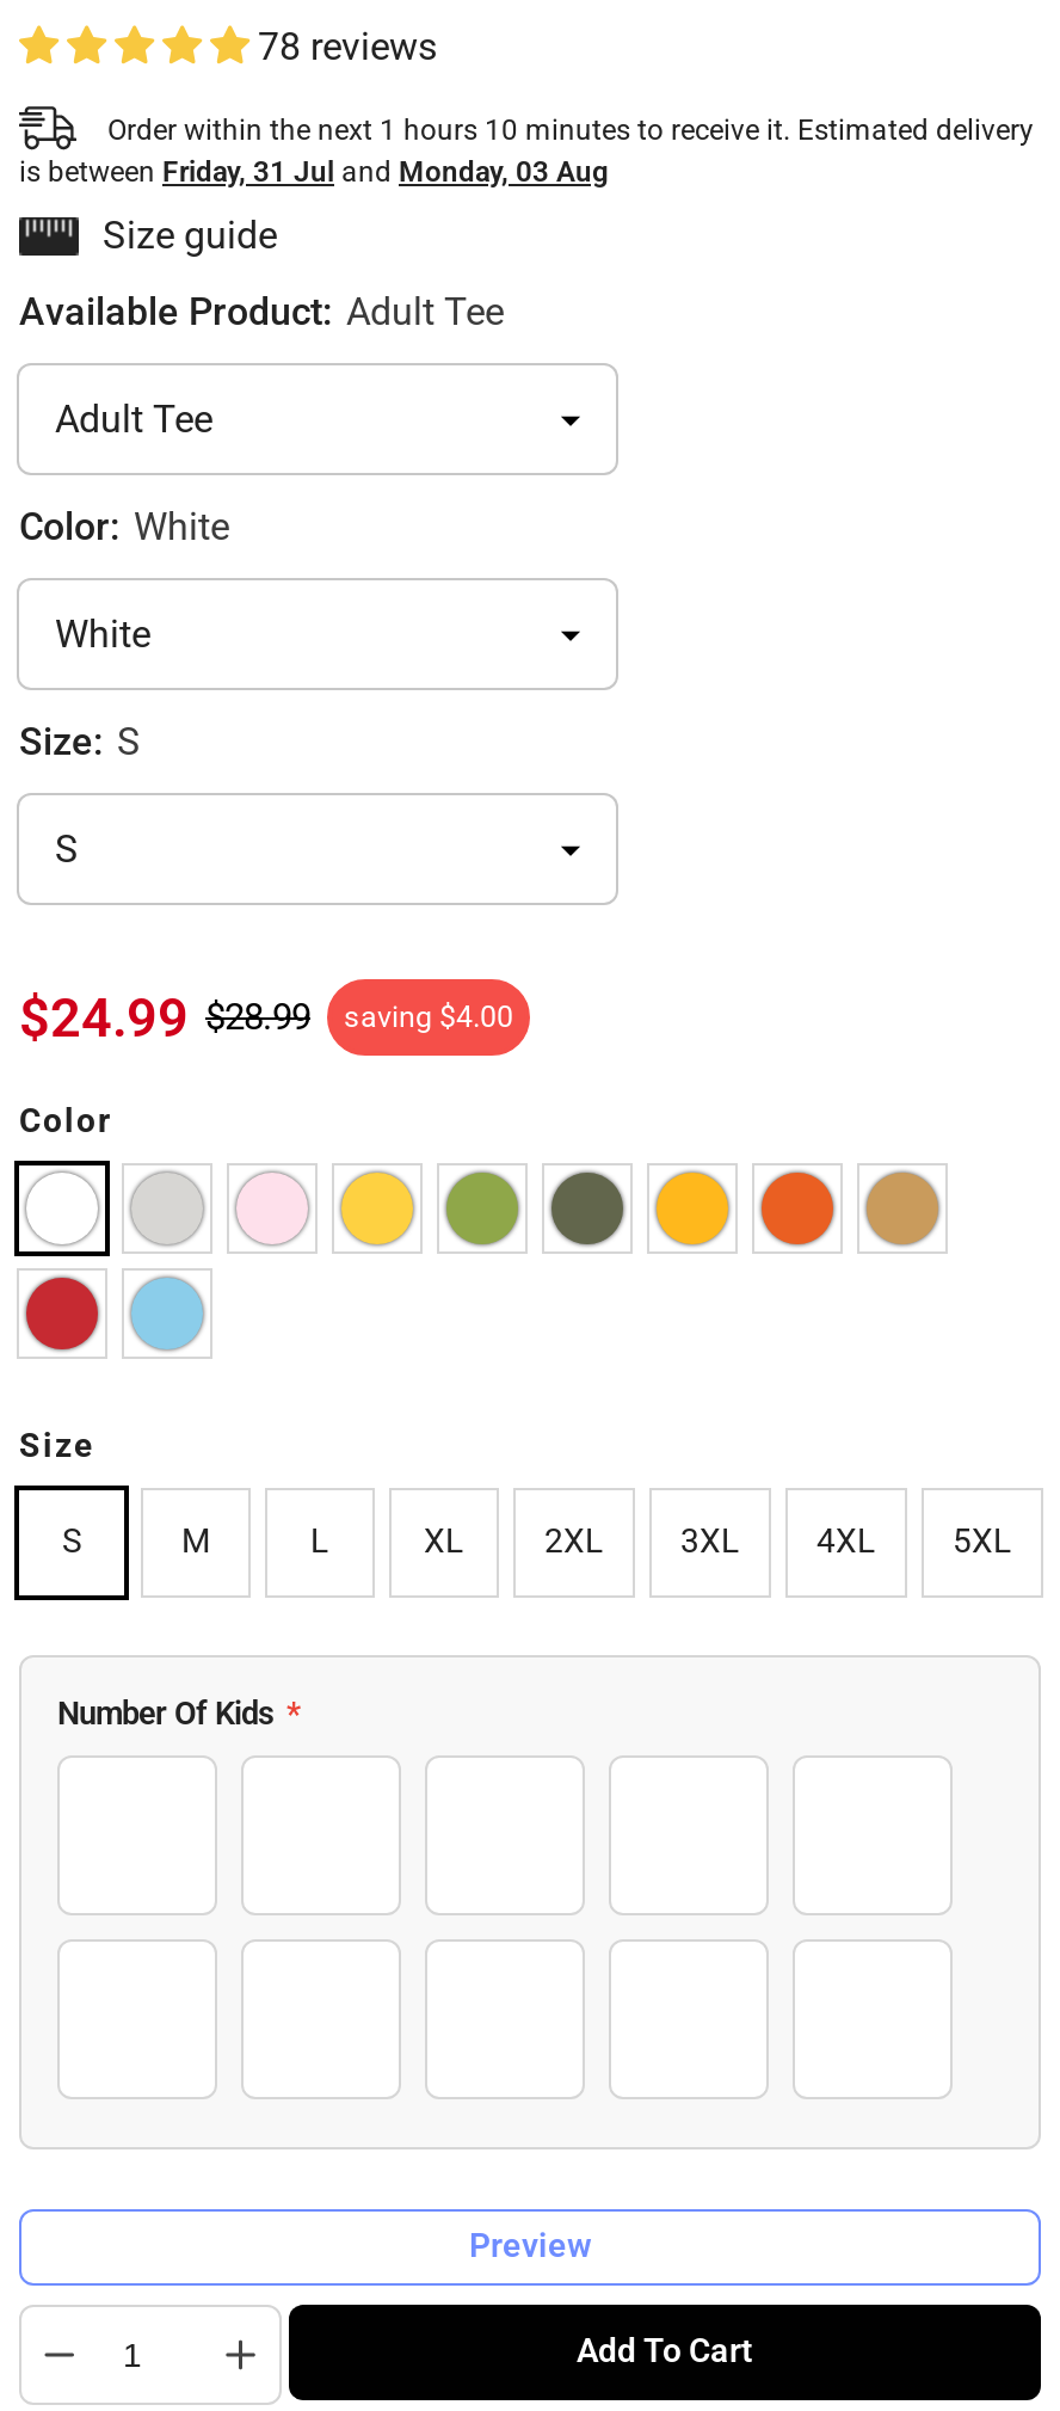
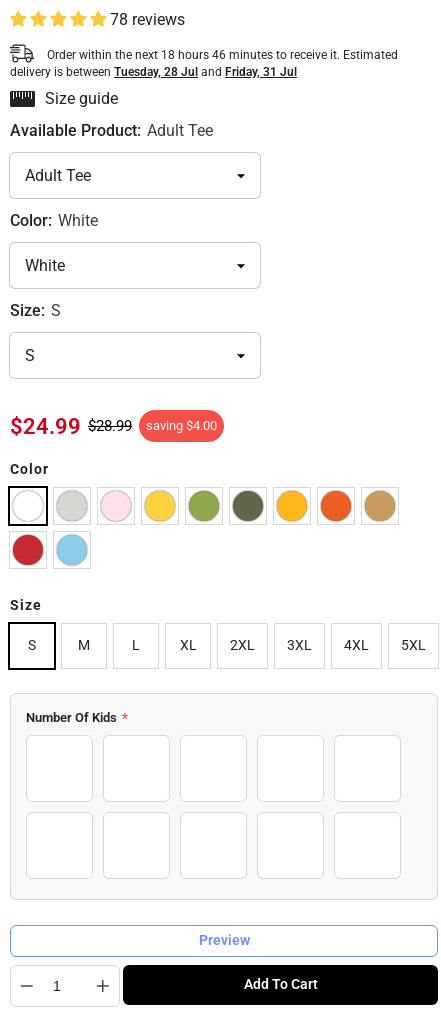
- Order within the next 1 hours 10 minutes to receive it. Estimated delivery
- is between Friday, 31 Jul and Monday, 03 Aug
+ Order within the next 18 hours 46 minutes to receive it. Estimated
+ delivery is between Tuesday, 28 Jul and Friday, 31 Jul
